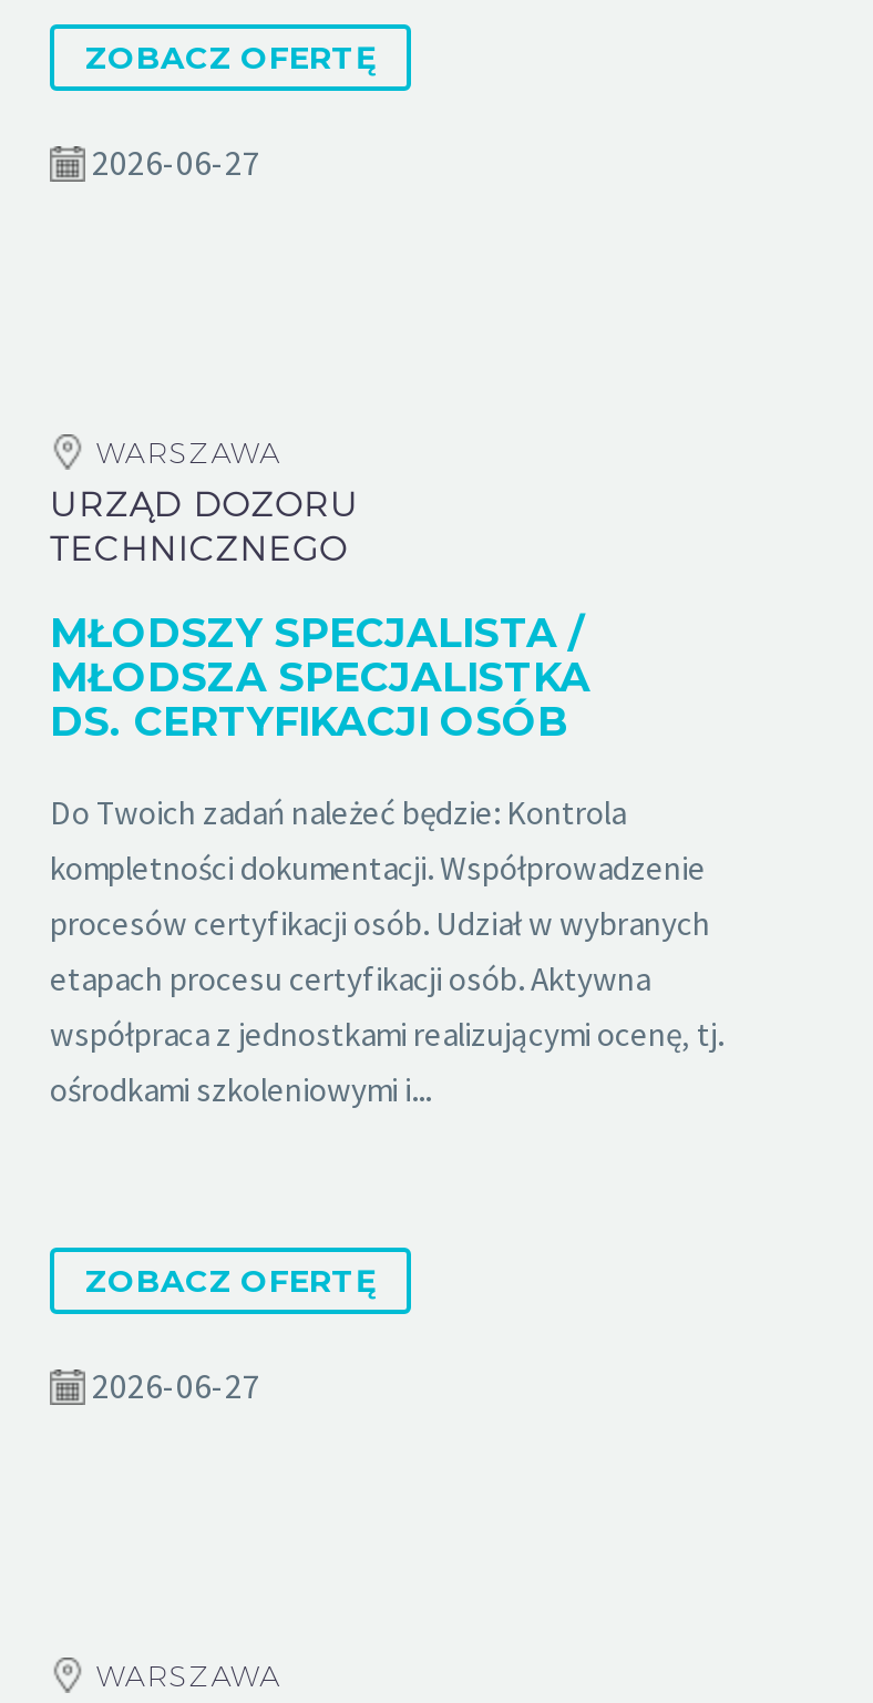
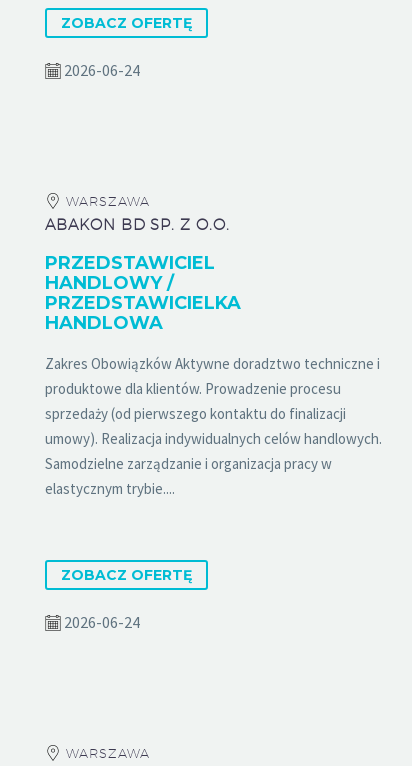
- 2026-06-27
+ 2026-06-24

- URZĄD DOZORU
- TECHNICZNEGO
+ ABAKON BD SP. Z O.O.

- MŁODSZY SPECJALISTA /
- MŁODSZA SPECJALISTKA
- DS. CERTYFIKACJI OSÓB
+ PRZEDSTAWICIEL
+ HANDLOWY /
+ PRZEDSTAWICIELKA
+ HANDLOWA

- Do Twoich zadań należeć będzie: Kontrola
- kompletności dokumentacji. Współprowadzenie
- procesów certyfikacji osób. Udział w wybranych
- etapach procesu certyfikacji osób. Aktywna
- współpraca z jednostkami realizującymi ocenę, tj.
- ośrodkami szkoleniowymi i...
+ Zakres Obowiązków Aktywne doradztwo techniczne i
+ produktowe dla klientów. Prowadzenie procesu
+ sprzedaży (od pierwszego kontaktu do finalizacji
+ umowy). Realizacja indywidualnych celów handlowych.
+ Samodzielne zarządzanie i organizacja pracy w
+ elastycznym trybie....

- 2026-06-27
+ 2026-06-24
